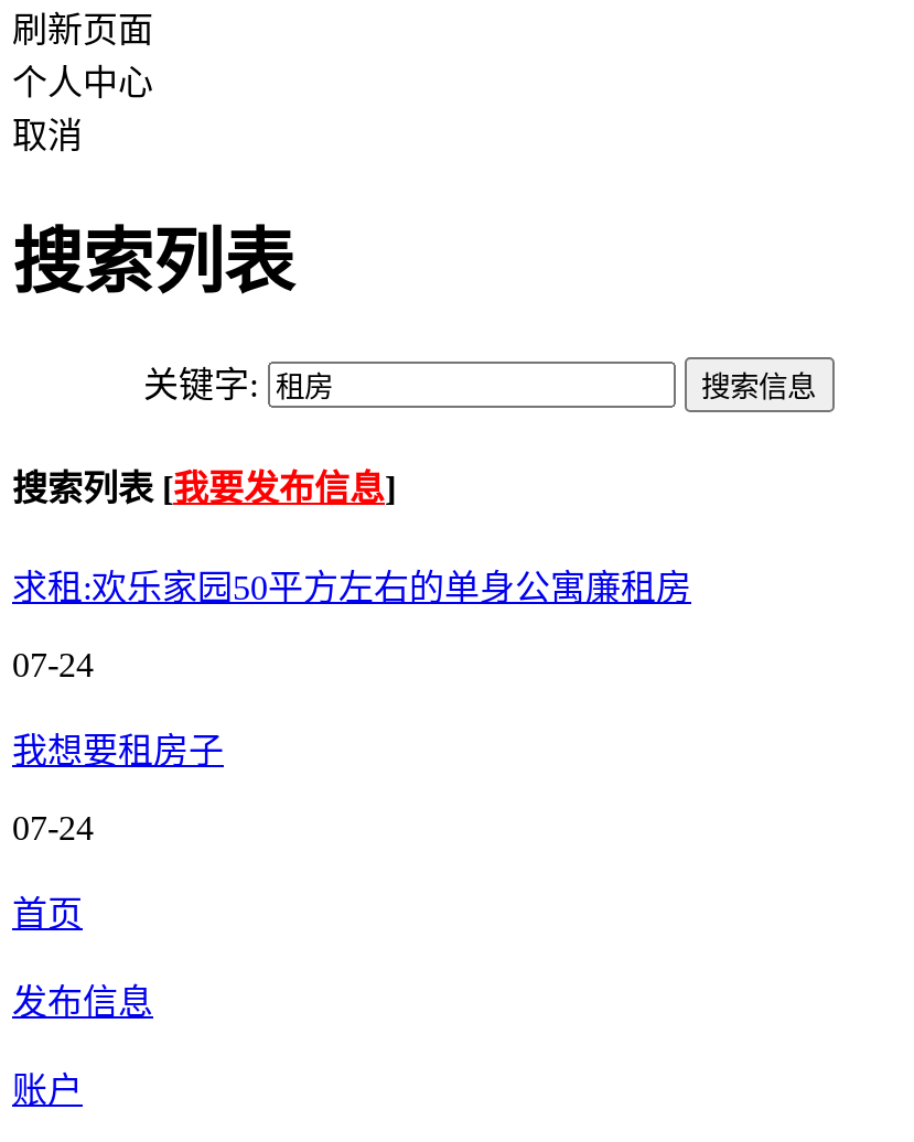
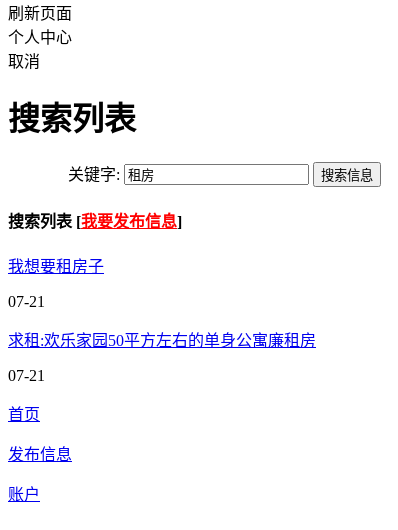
moved down: 求租:欢乐家园50平方左右的单身公寓廉租房

- 07-24

moved up: 我想要租房子

- 07-24
+ 07-21
+ 07-21
